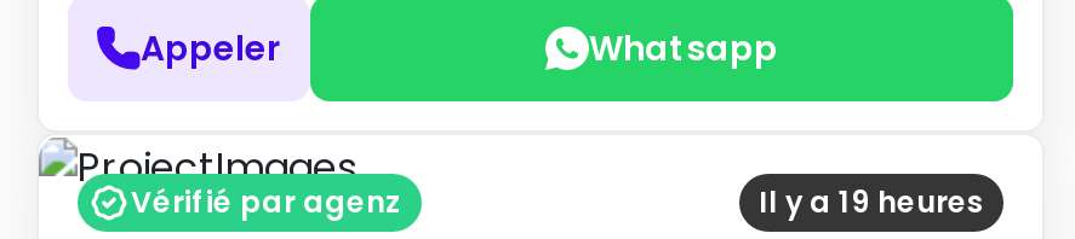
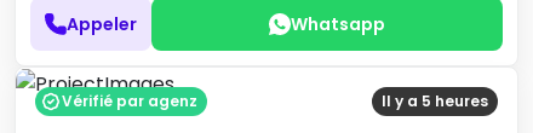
- Il y a 19 heures
+ Il y a 5 heures
